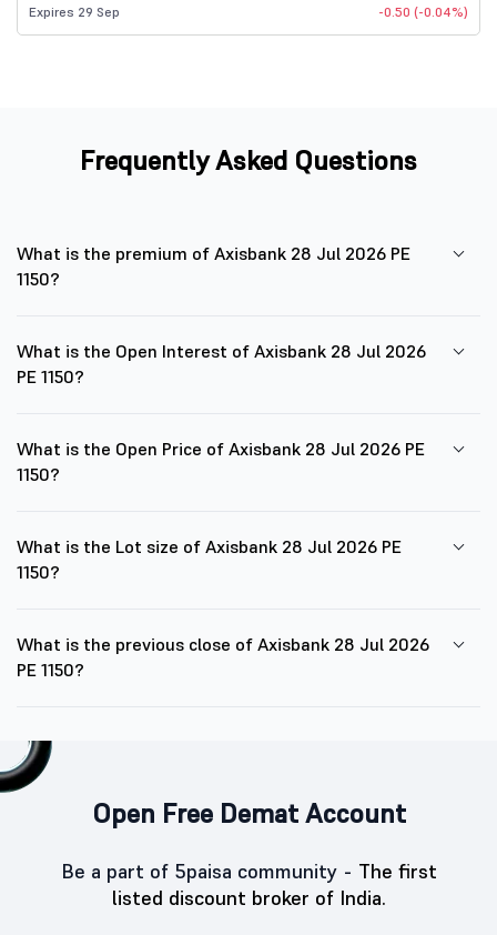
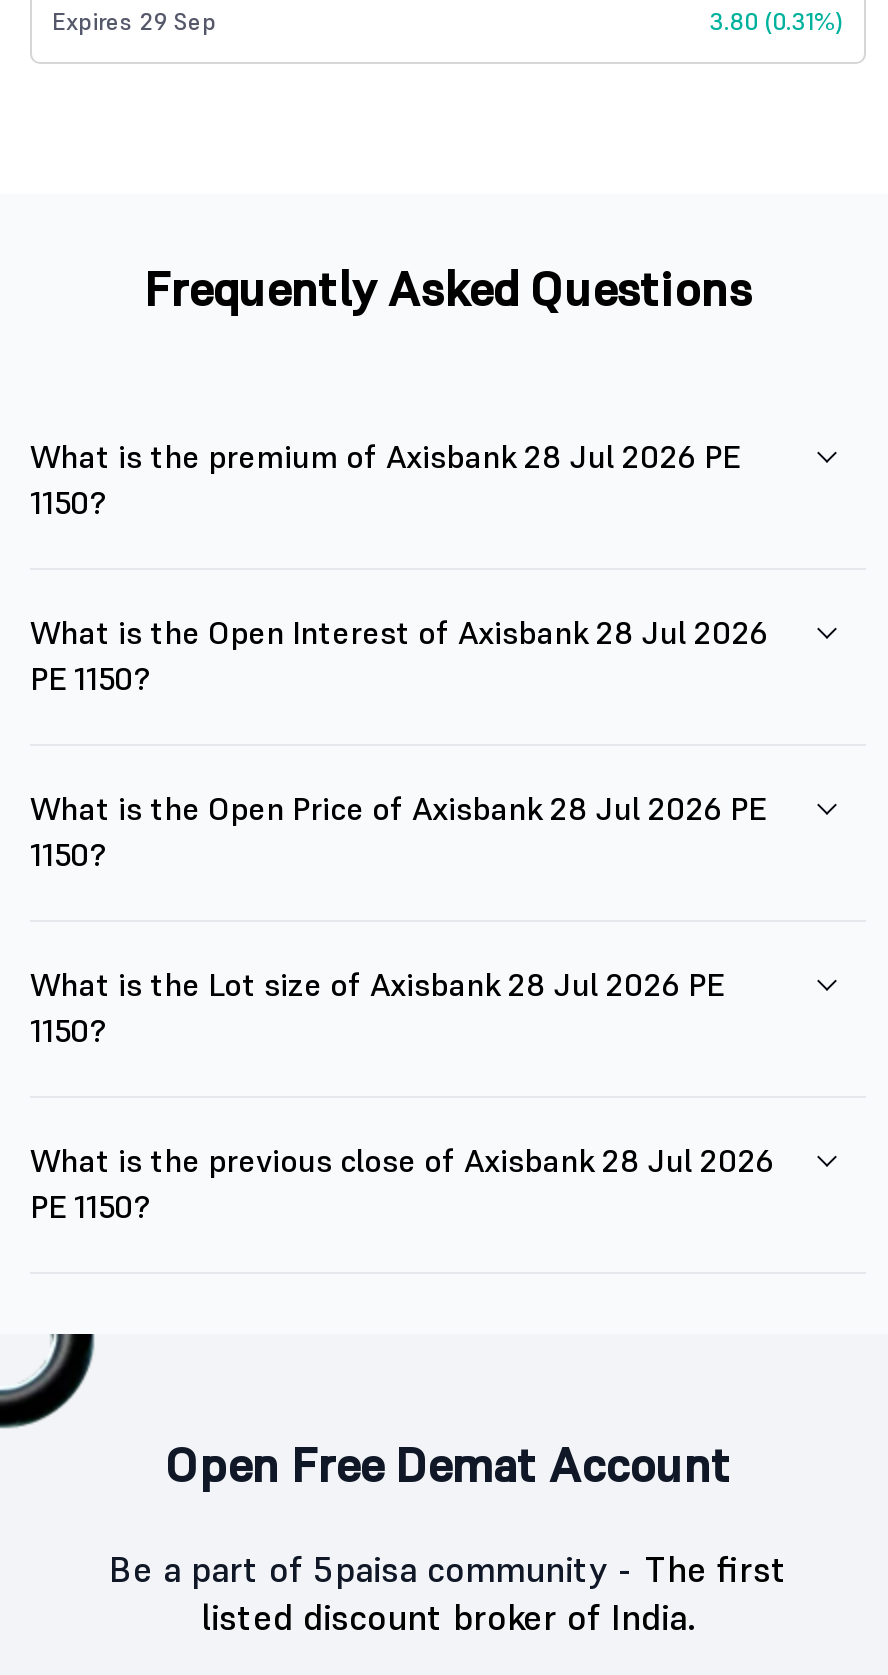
- -0.50 (-0.04%)
+ 3.80 (0.31%)
